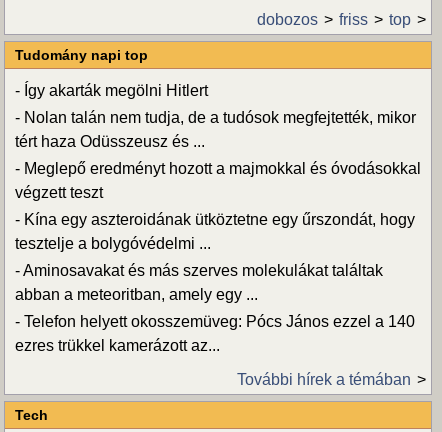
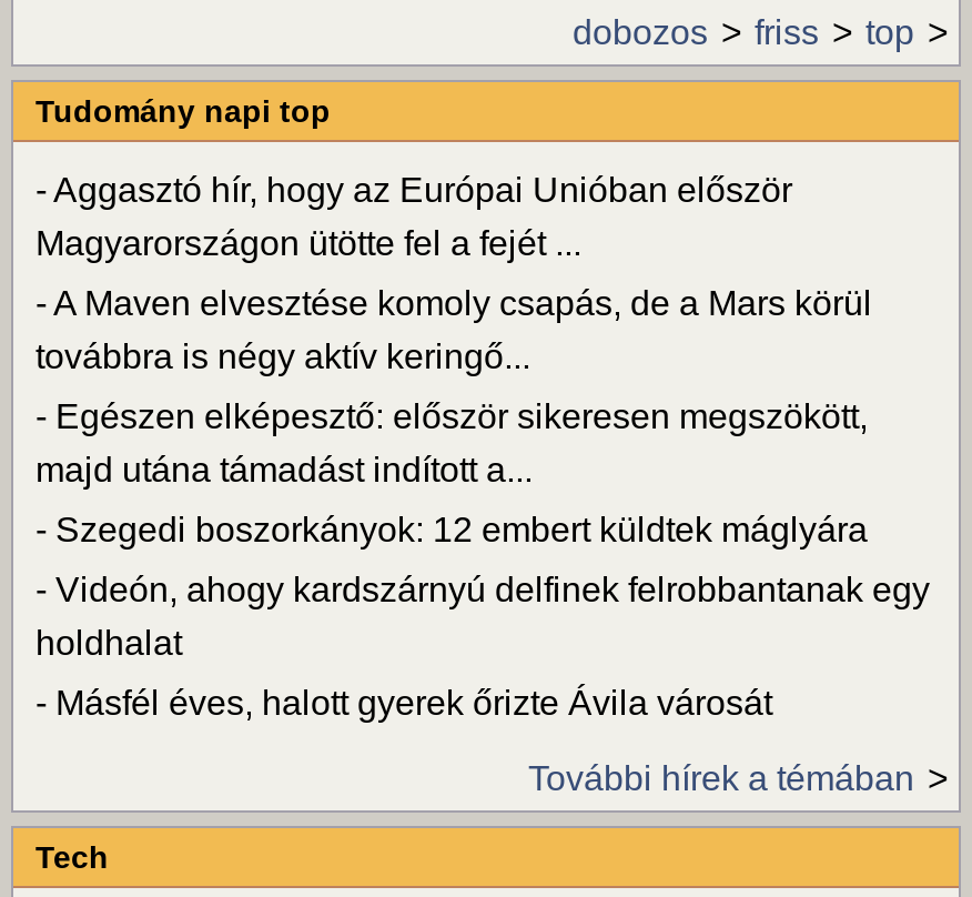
- - Így akarták megölni Hitlert
+ - Aggasztó hír, hogy az Európai Unióban először
+ Magyarországon ütötte fel a fejét ...

- - Nolan talán nem tudja, de a tudósok megfejtették, mikor
- tért haza Odüsszeusz és ...
+ - A Maven elvesztése komoly csapás, de a Mars körül
+ továbbra is négy aktív keringő...

- - Meglepő eredményt hozott a majmokkal és óvodásokkal
- végzett teszt
+ - Egészen elképesztő: először sikeresen megszökött,
+ majd utána támadást indított a...

- - Kína egy aszteroidának ütköztetne egy űrszondát, hogy
- tesztelje a bolygóvédelmi ...
+ - Szegedi boszorkányok: 12 embert küldtek máglyára

- - Aminosavakat és más szerves molekulákat találtak
- abban a meteoritban, amely egy ...
+ - Videón, ahogy kardszárnyú delfinek felrobbantanak egy
+ holdhalat

- - Telefon helyett okosszemüveg: Pócs János ezzel a 140
- ezres trükkel kamerázott az...
+ - Másfél éves, halott gyerek őrizte Ávila városát
